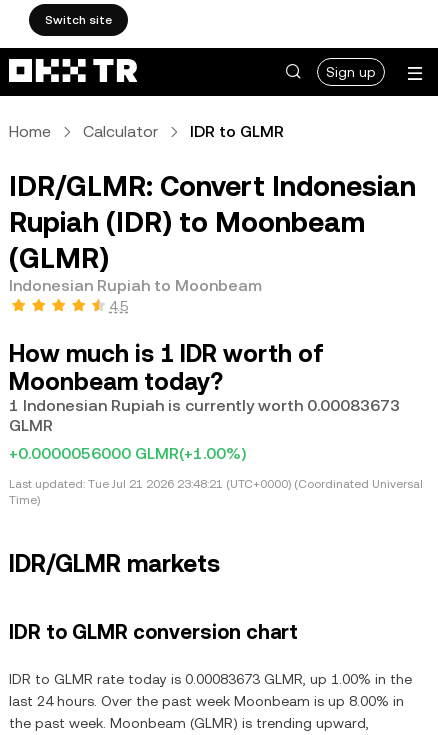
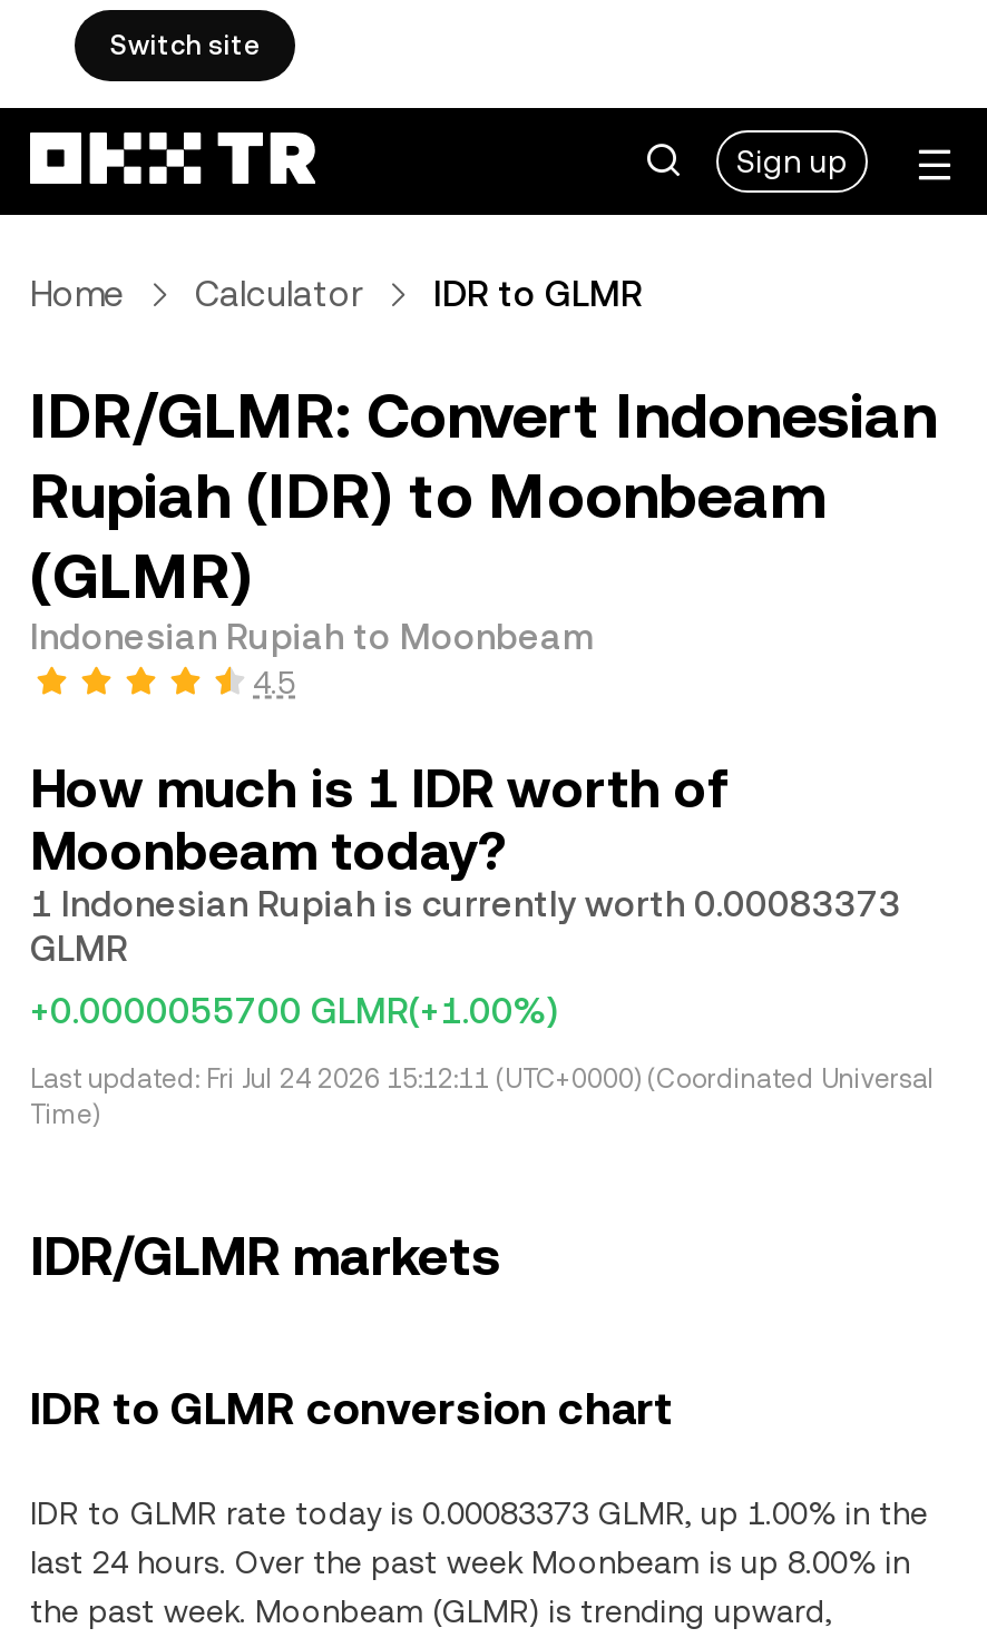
- 1 Indonesian Rupiah is currently worth 0.00083673
+ 1 Indonesian Rupiah is currently worth 0.00083373

- +0.0000056000 GLMR(+1.00%)
+ +0.0000055700 GLMR(+1.00%)

- Last updated: Tue Jul 21 2026 23:48:21 (UTC+0000) (Coordinated Universal
+ Last updated: Fri Jul 24 2026 15:12:11 (UTC+0000) (Coordinated Universal

- IDR to GLMR rate today is 0.00083673 GLMR, up 1.00% in the
+ IDR to GLMR rate today is 0.00083373 GLMR, up 1.00% in the
